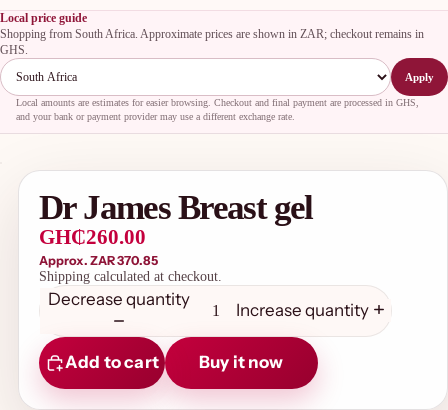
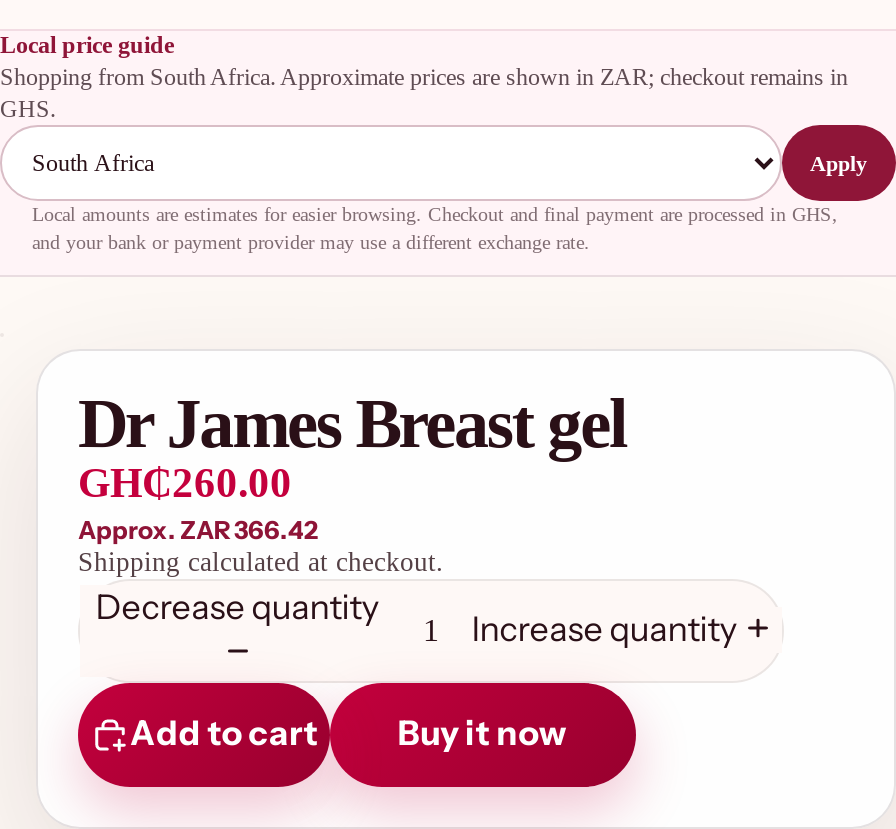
- Approx. ZAR 370.85
+ Approx. ZAR 366.42
